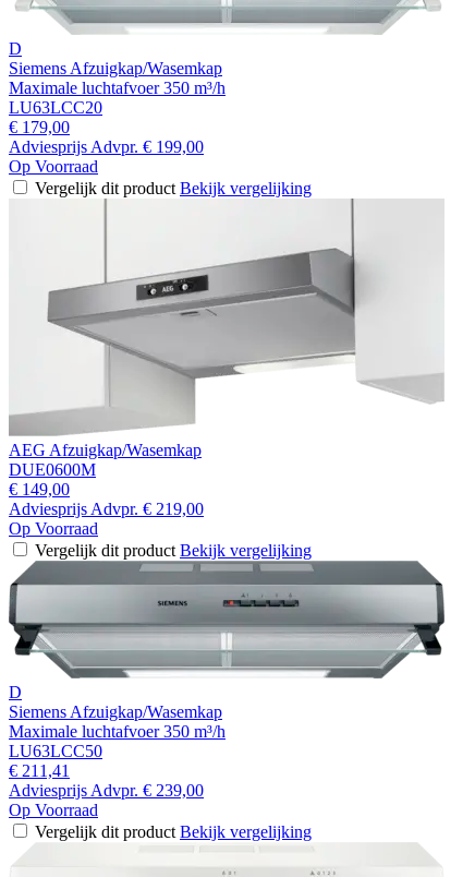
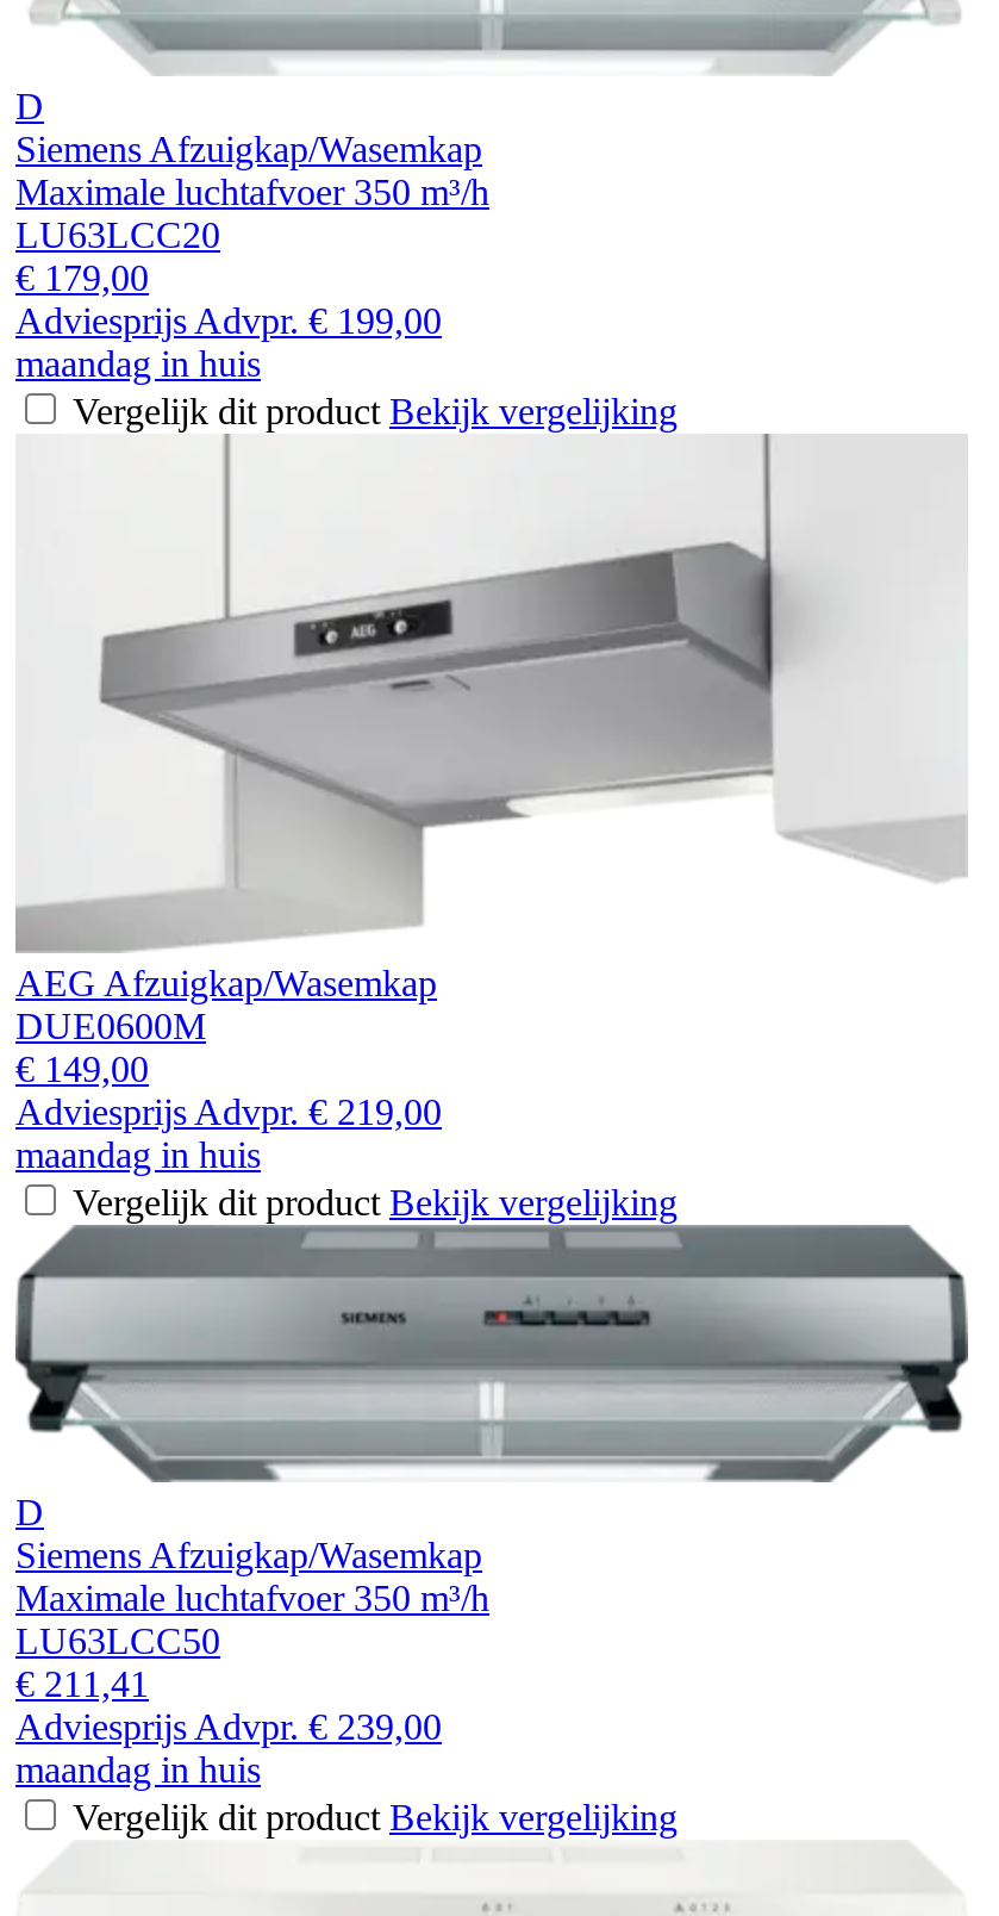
- Op Voorraad
+ maandag in huis

- Op Voorraad
+ maandag in huis

- Op Voorraad
+ maandag in huis
